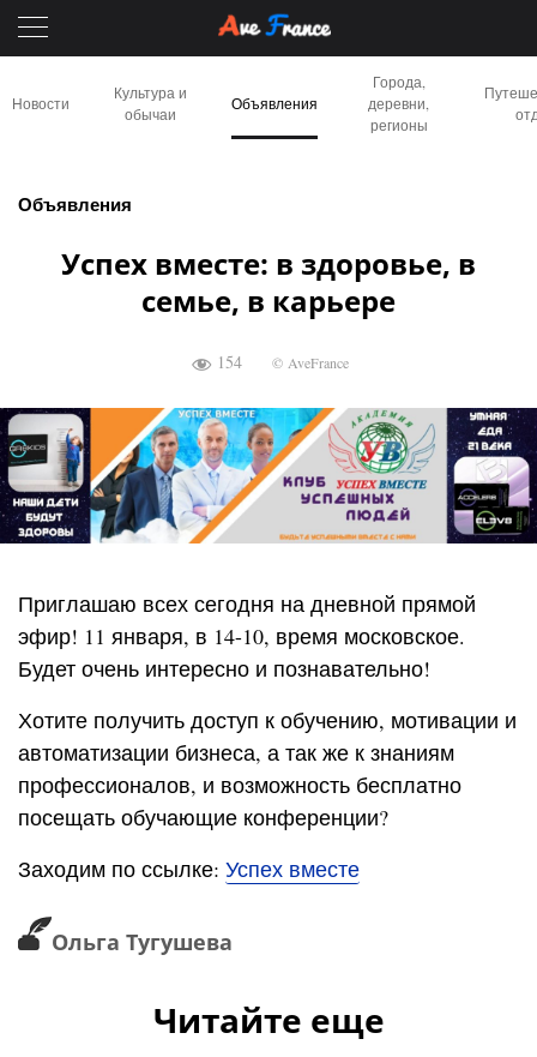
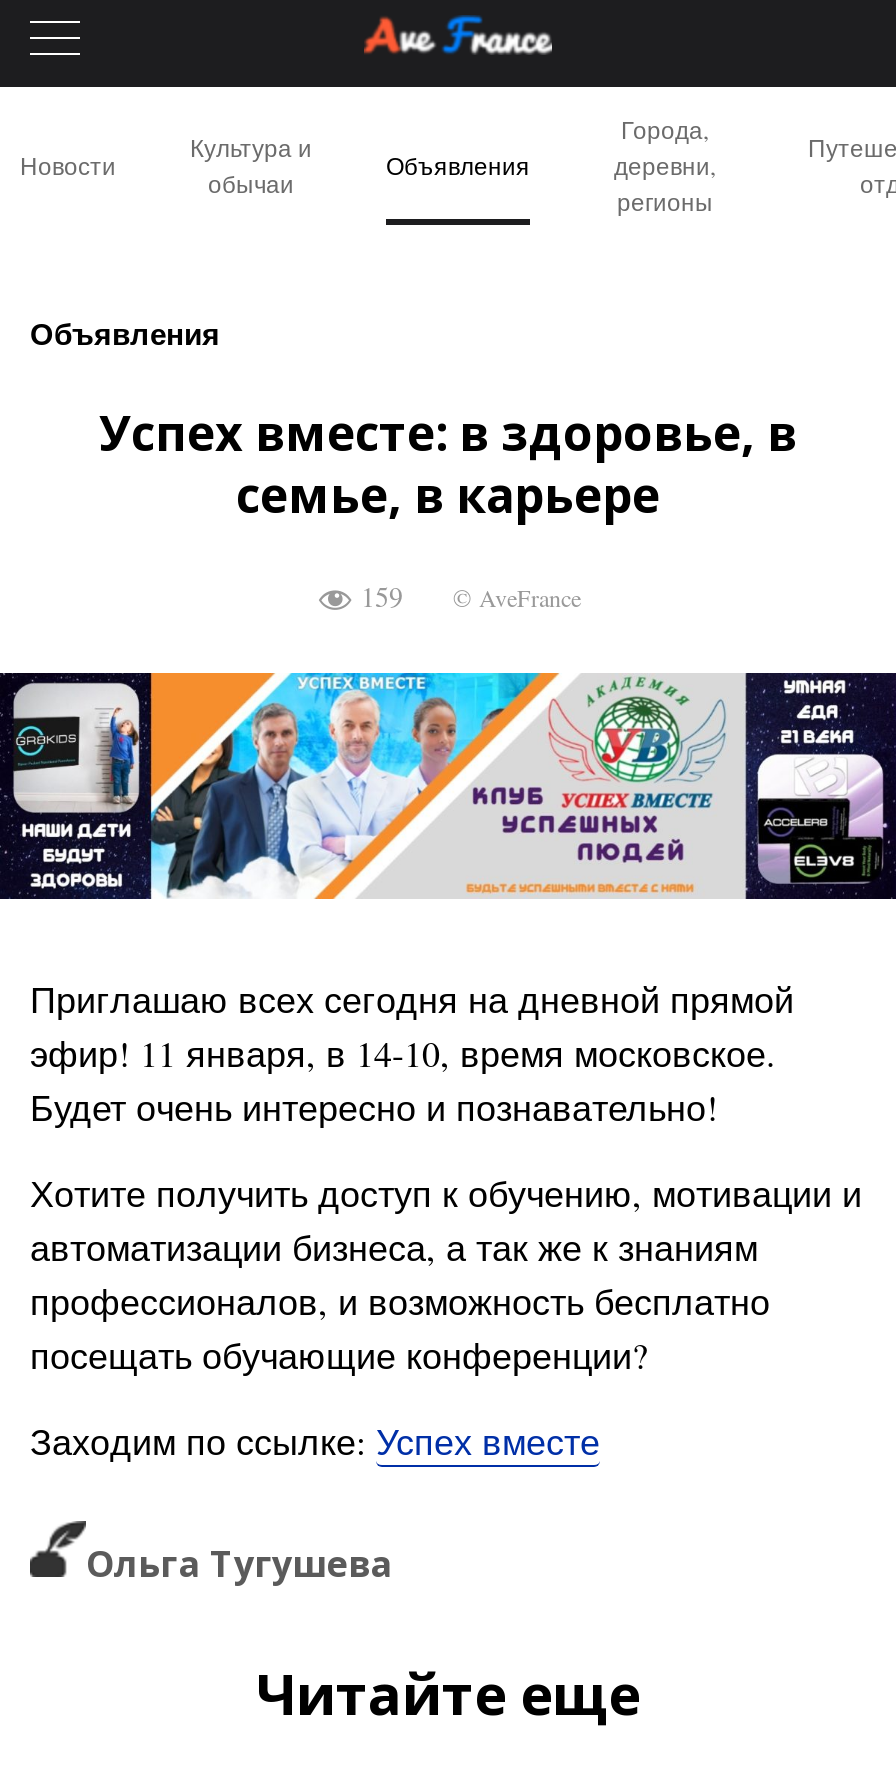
- 154 © AveFrance
+ 159 © AveFrance
